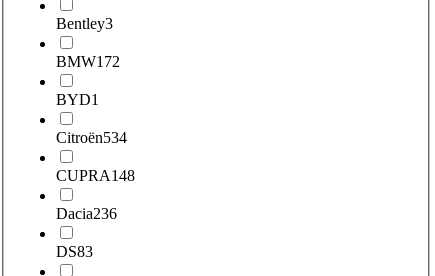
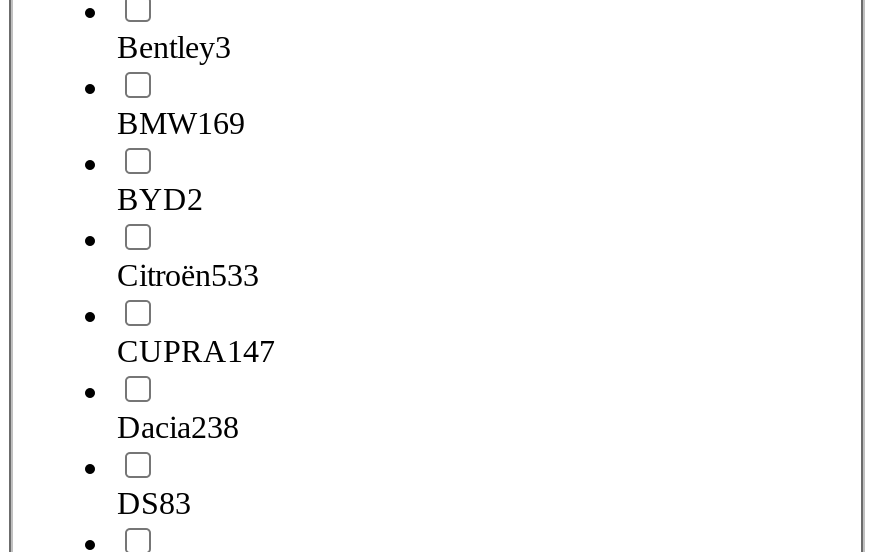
- BMW172
+ BMW169

- BYD1
+ BYD2

- Citroën534
+ Citroën533

- CUPRA 148
+ CUPRA 147

- Dacia236
+ Dacia238
